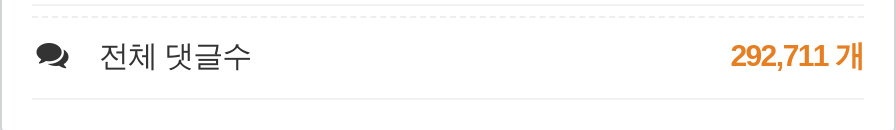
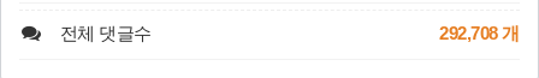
- 292,711 개
+ 292,708 개
